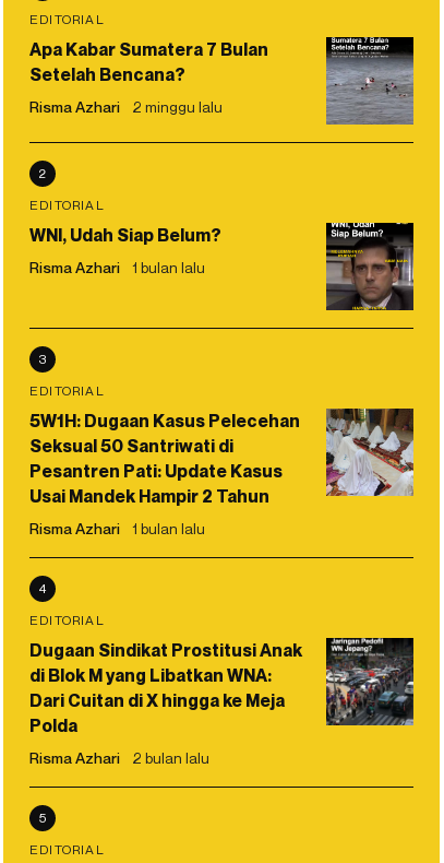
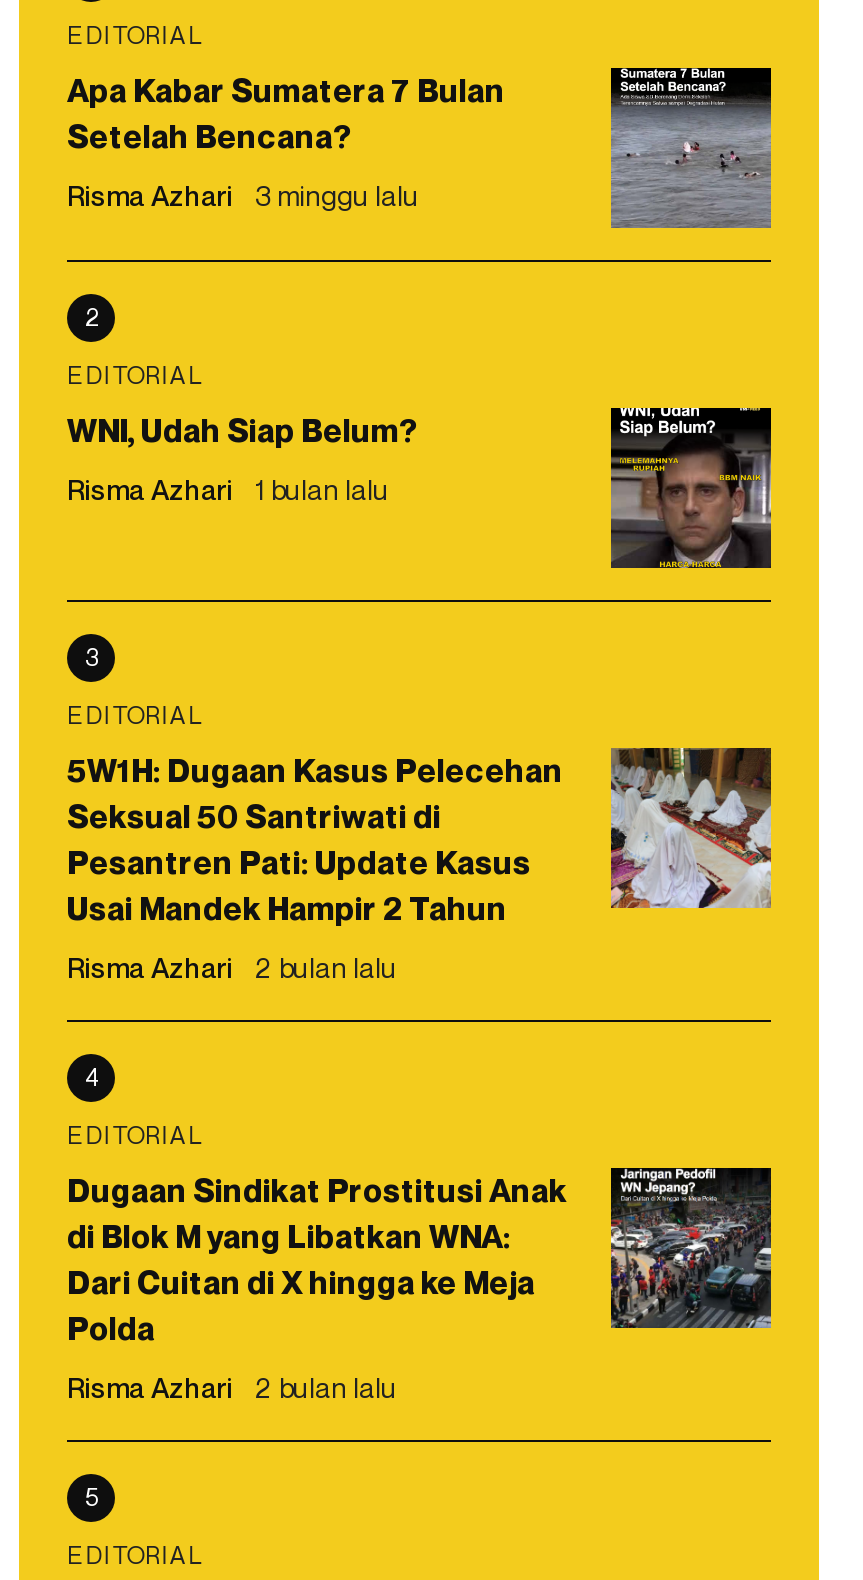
- Risma Azhari 2 minggu lalu
+ Risma Azhari 3 minggu lalu

- Risma Azhari 1 bulan lalu
+ Risma Azhari 2 bulan lalu
